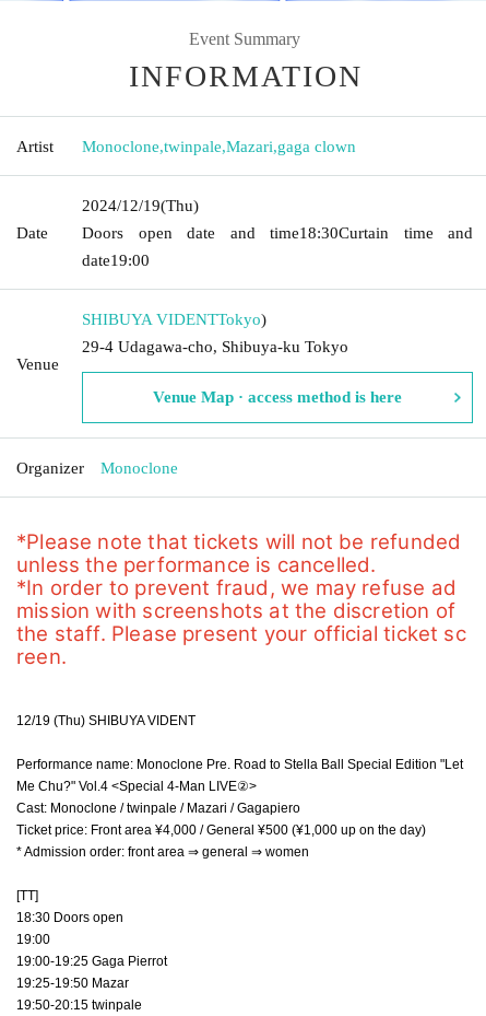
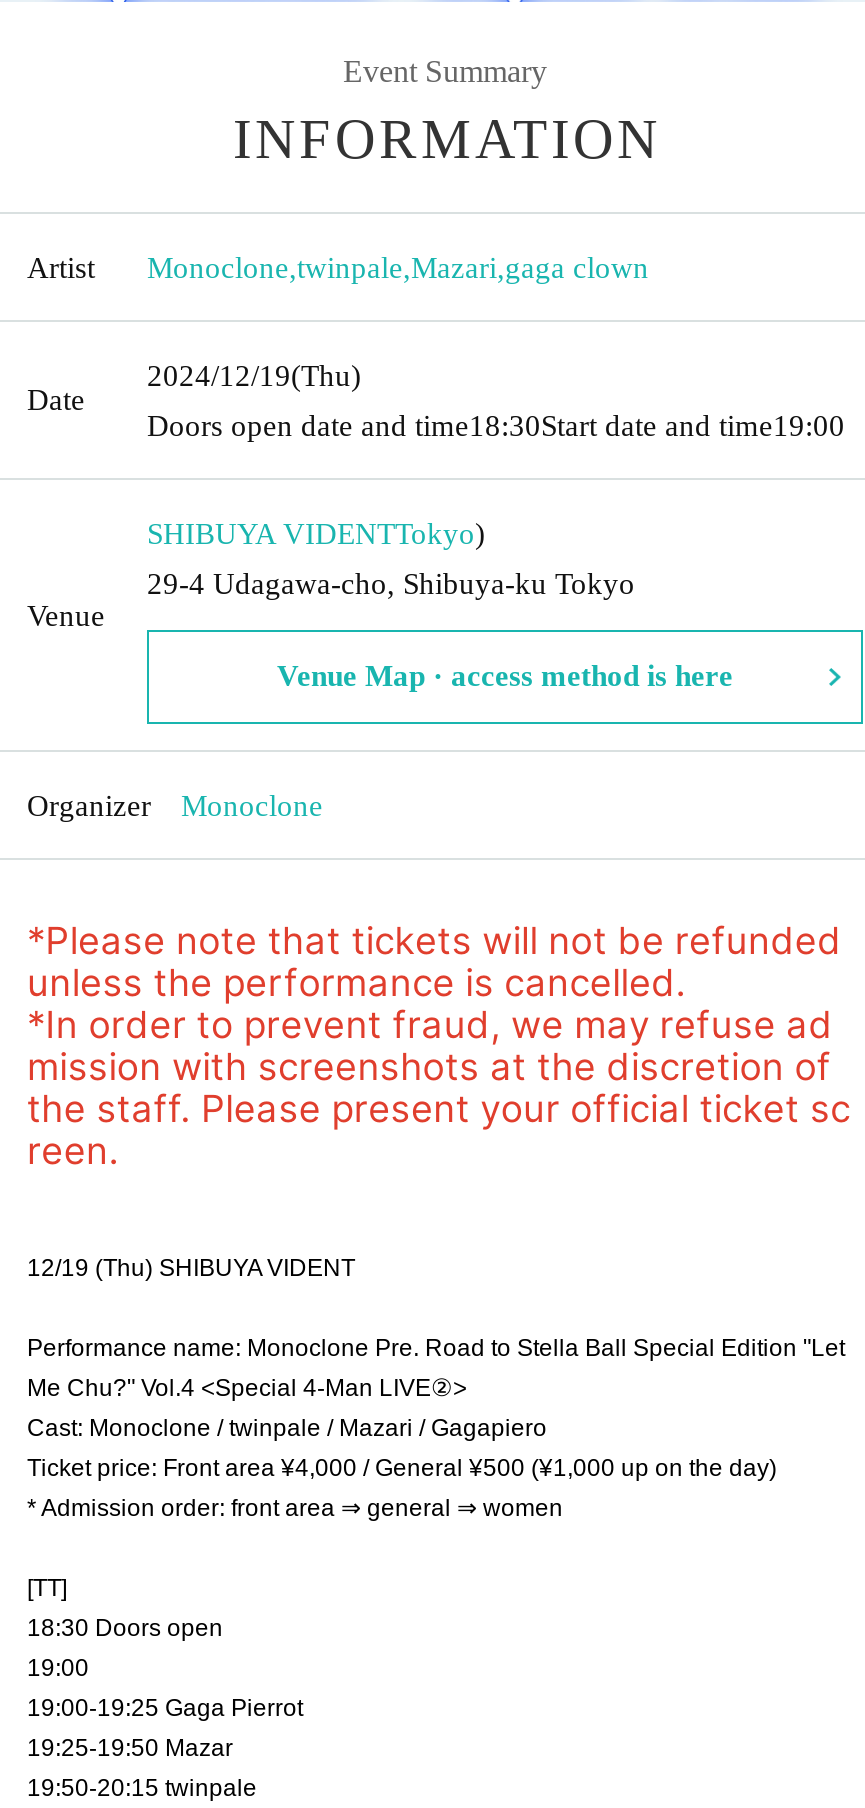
- Doors open date and time 18:30Curtain time and
- date 19:00
+ Doors open date and time18:30Start date and time19:00
